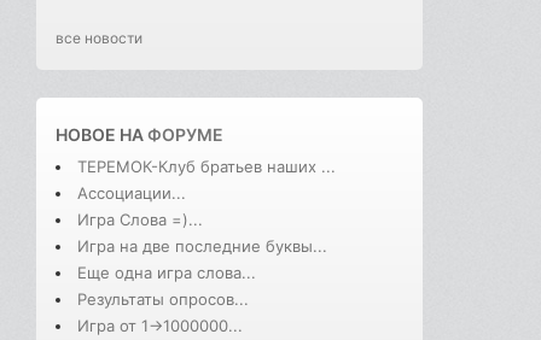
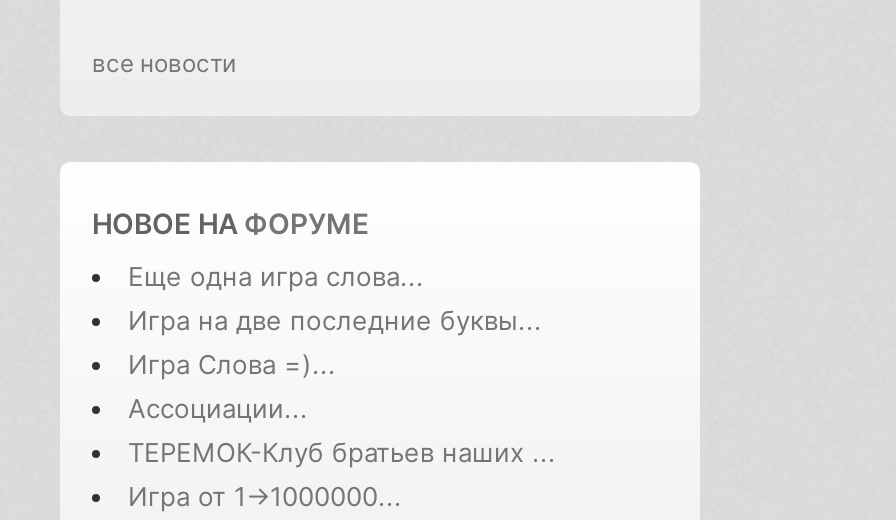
moved down: ТЕРЕМОК-Клуб братьев наших ...

moved up: Ассоциации... | Игра Слова =)... | Игра на две последние буквы... | Еще одна игра слова...

- Результаты опросов...
